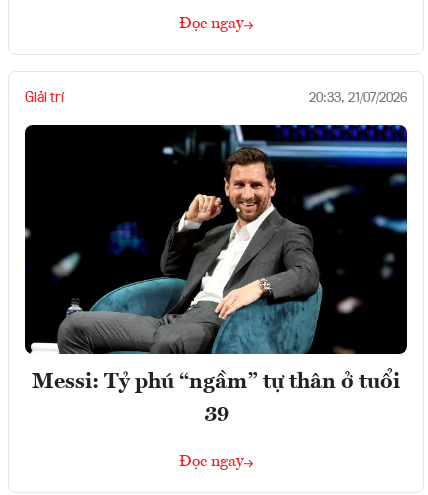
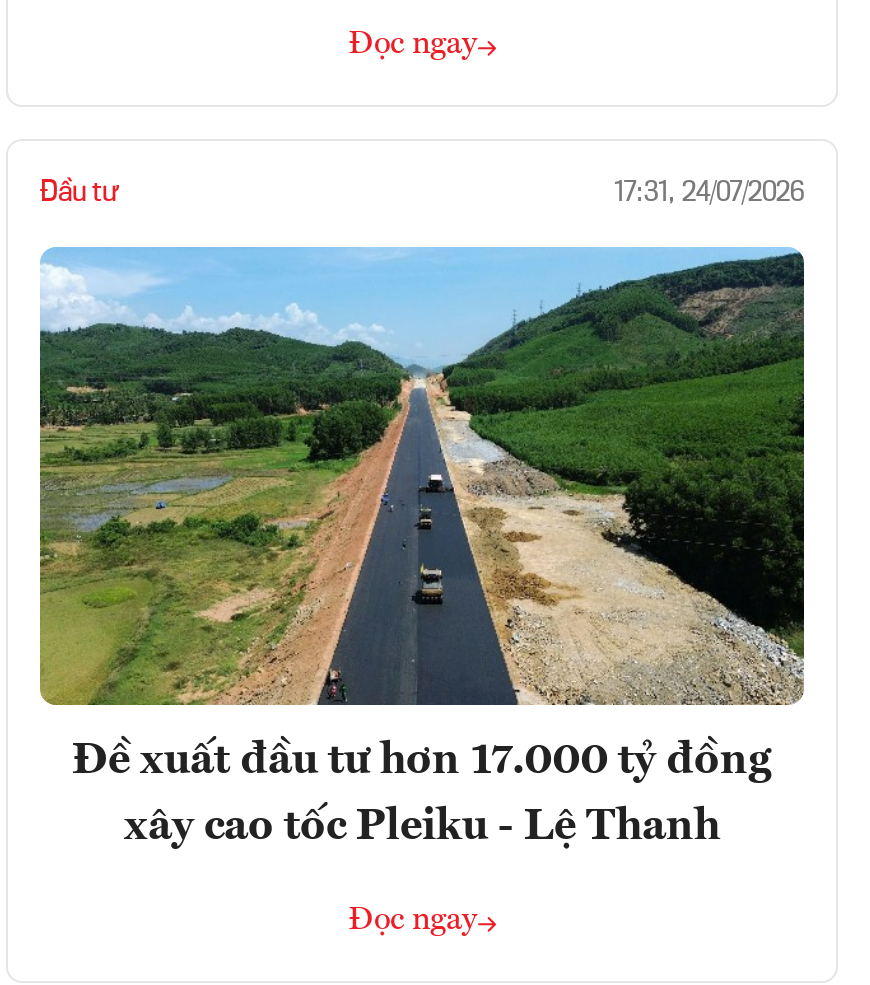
- Giải trí
- 20:33, 21/07/2026
+ Đầu tư
+ 17:31, 24/07/2026

- [image]
- Messi: Tỷ phú “ngầm” tự thân ở tuổi
+ [image]
+ Đề xuất đầu tư hơn 17.000 tỷ đồng

- 39
+ xây cao tốc Pleiku - Lệ Thanh
